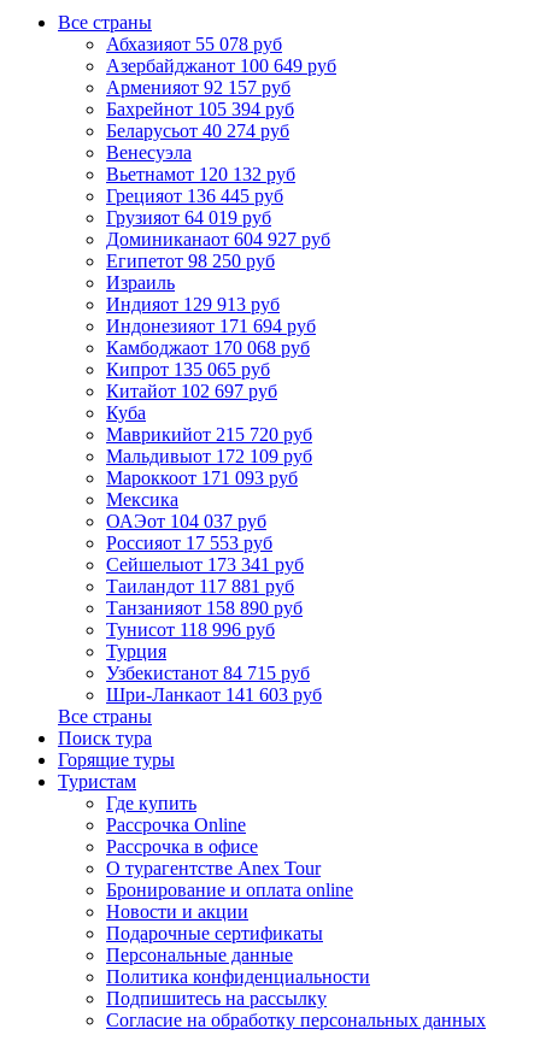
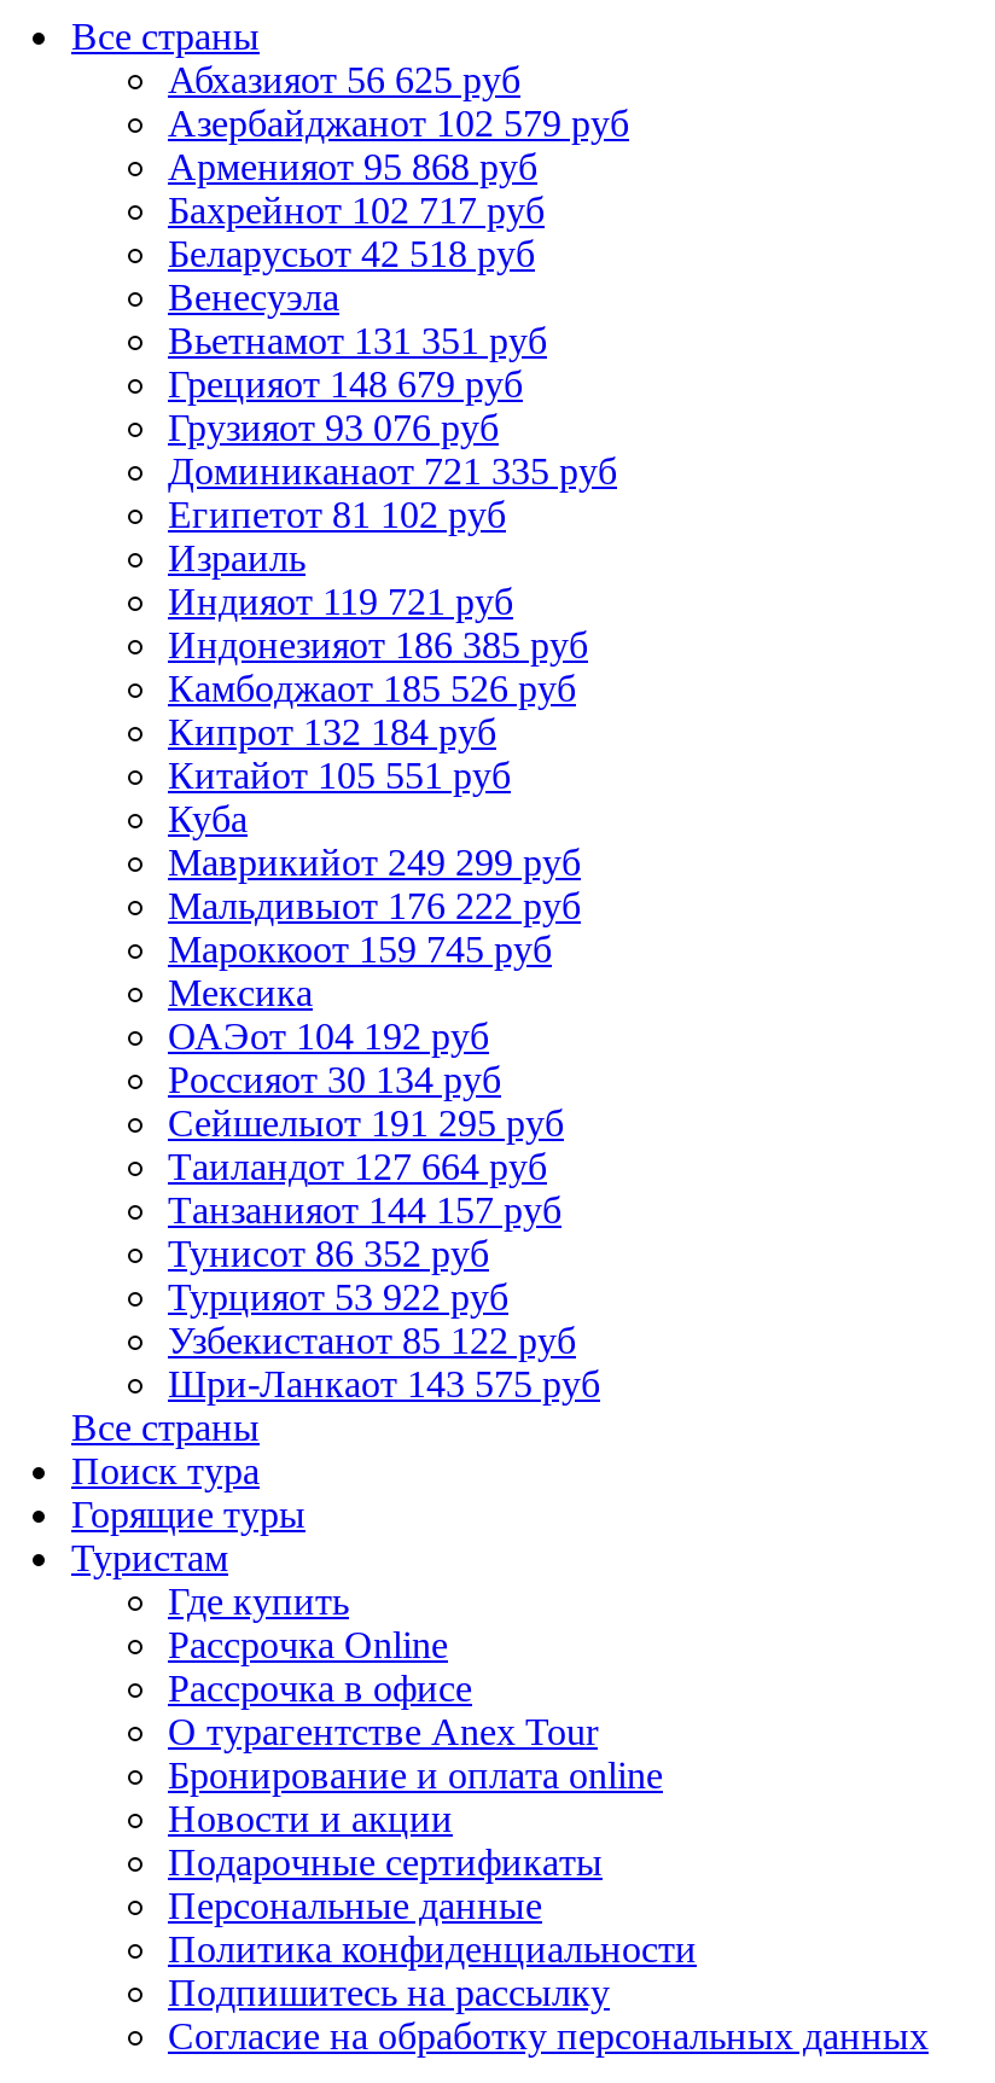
- Абхазияот 55 078 руб
+ Абхазияот 56 625 руб

- Азербайджанот 100 649 руб
+ Азербайджанот 102 579 руб

- Арменияот 92 157 руб
+ Арменияот 95 868 руб

- Бахрейнот 105 394 руб
+ Бахрейнот 102 717 руб

- Беларусьот 40 274 руб
+ Беларусьот 42 518 руб

- Вьетнамот 120 132 руб
+ Вьетнамот 131 351 руб

- Грецияот 136 445 руб
+ Грецияот 148 679 руб

- Грузияот 64 019 руб
+ Грузияот 93 076 руб

- Доминиканаот 604 927 руб
+ Доминиканаот 721 335 руб

- Египетот 98 250 руб
+ Египетот 81 102 руб

- Индияот 129 913 руб
+ Индияот 119 721 руб

- Индонезияот 171 694 руб
+ Индонезияот 186 385 руб

- Камбоджаот 170 068 руб
+ Камбоджаот 185 526 руб

- Кипрот 135 065 руб
+ Кипрот 132 184 руб

- Китайот 102 697 руб
+ Китайот 105 551 руб

- Маврикийот 215 720 руб
+ Маврикийот 249 299 руб

- Мальдивыот 172 109 руб
+ Мальдивыот 176 222 руб

- Мароккоот 171 093 руб
+ Мароккоот 159 745 руб

- ОАЭот 104 037 руб
- Россияот 17 553 руб
- Сейшелыот 173 341 руб
- Таиландот 117 881 руб
- Танзанияот 158 890 руб
- Тунисот 118 996 руб
- Турция
- Узбекистанот 84 715 руб
- Шри-Ланкаот 141 603 руб
+ ОАЭот 104 192 руб
+ Россияот 30 134 руб
+ Сейшелыот 191 295 руб
+ Таиландот 127 664 руб
+ Танзанияот 144 157 руб
+ Тунисот 86 352 руб
+ Турцияот 53 922 руб
+ Узбекистанот 85 122 руб
+ Шри-Ланкаот 143 575 руб
